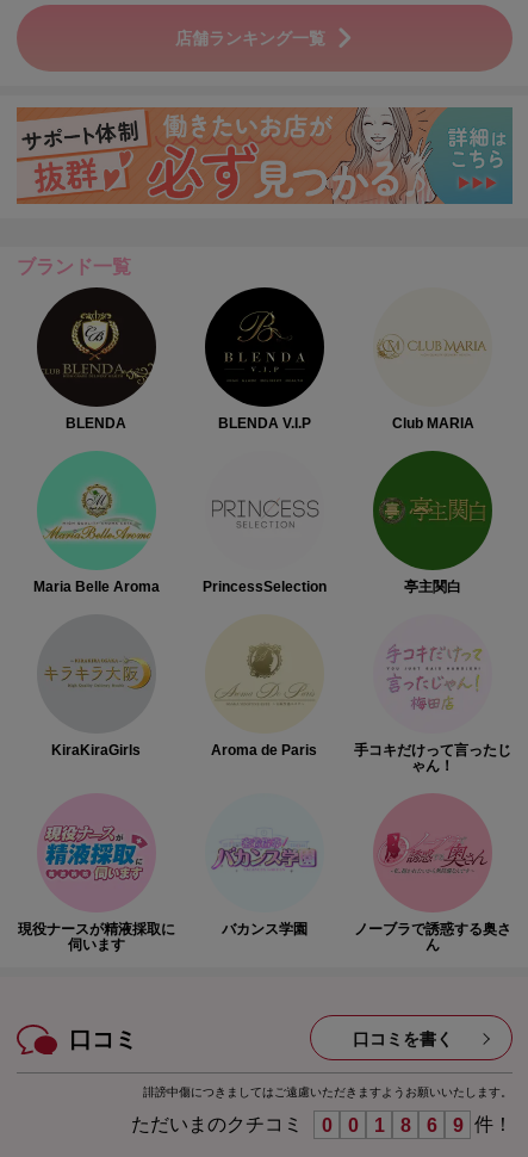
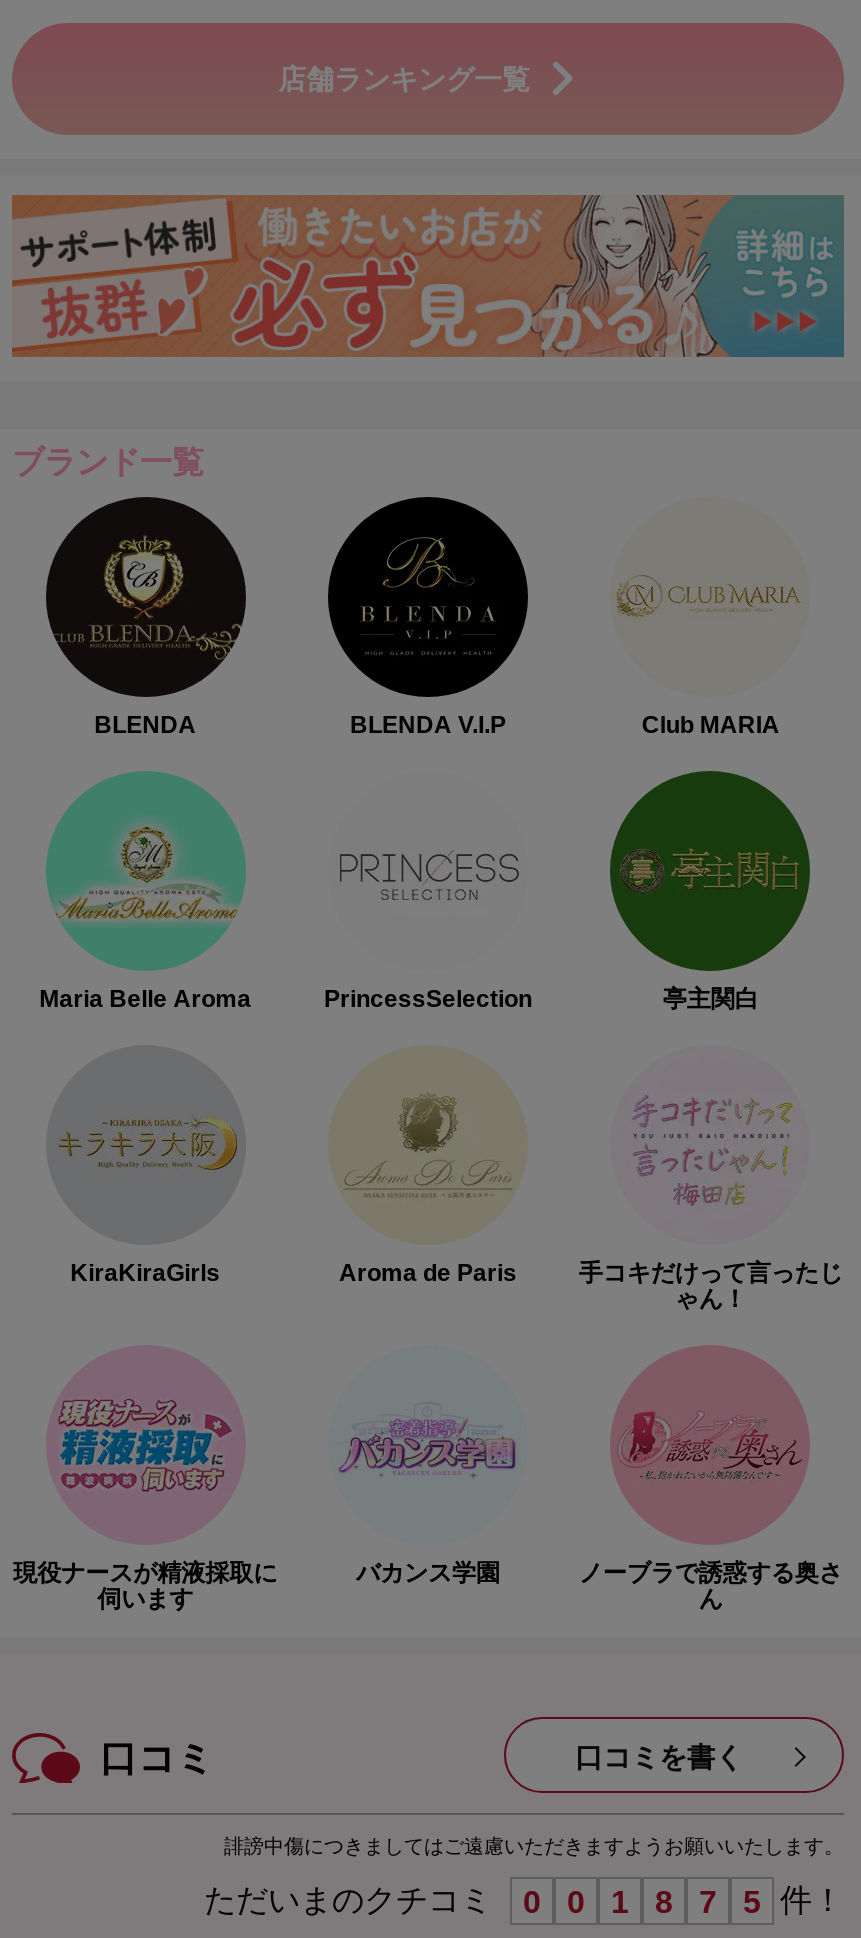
- 6
+ 7

- 9 件！
+ 5 件！
